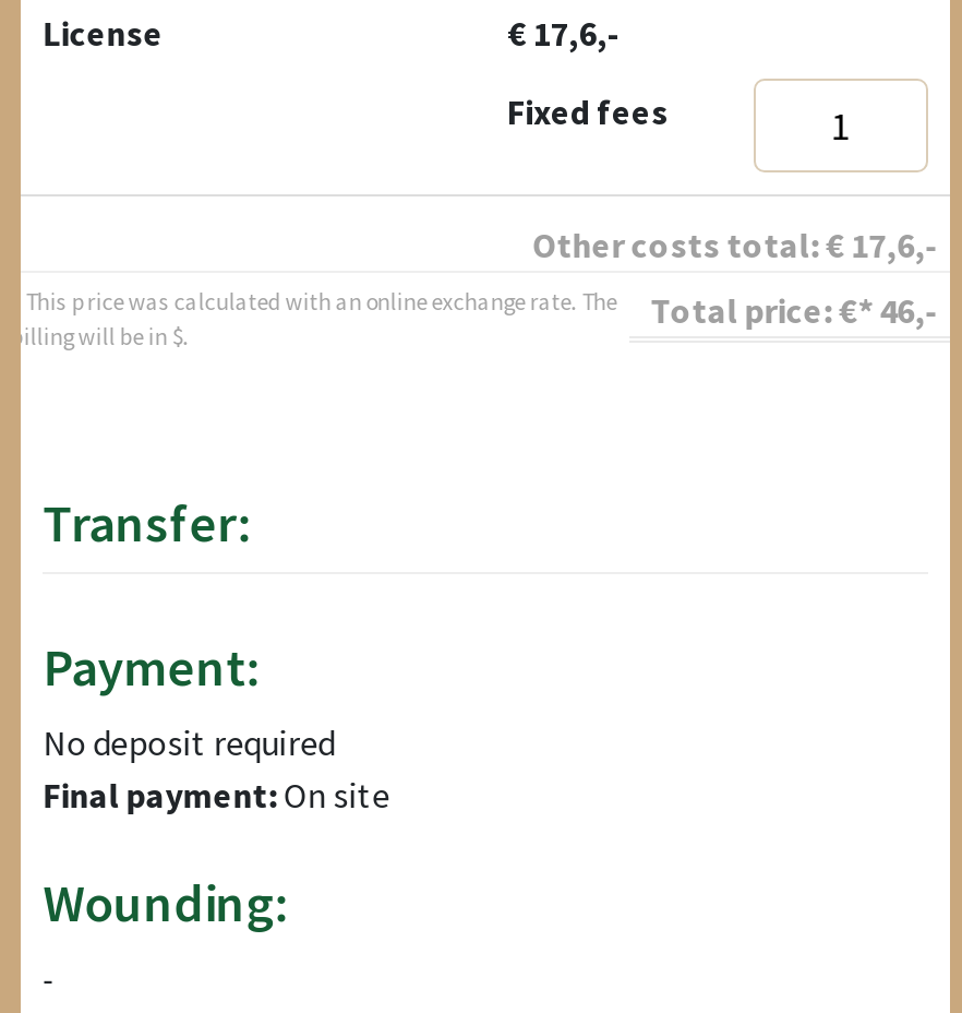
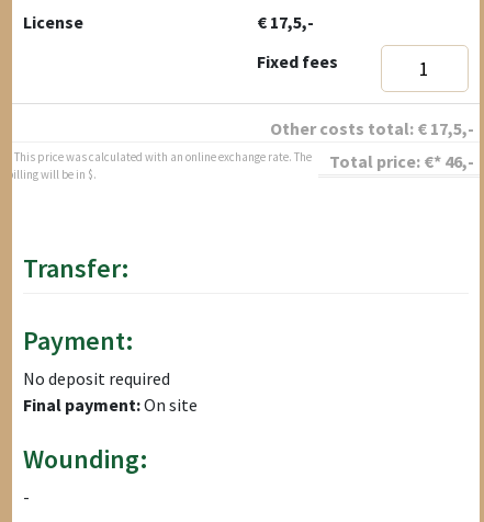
- € 17,6,-
+ € 17,5,-

- Other costs total: € 17,6,-
+ Other costs total: € 17,5,-
